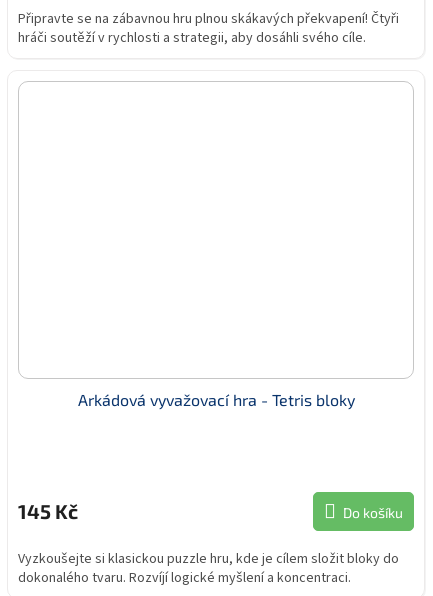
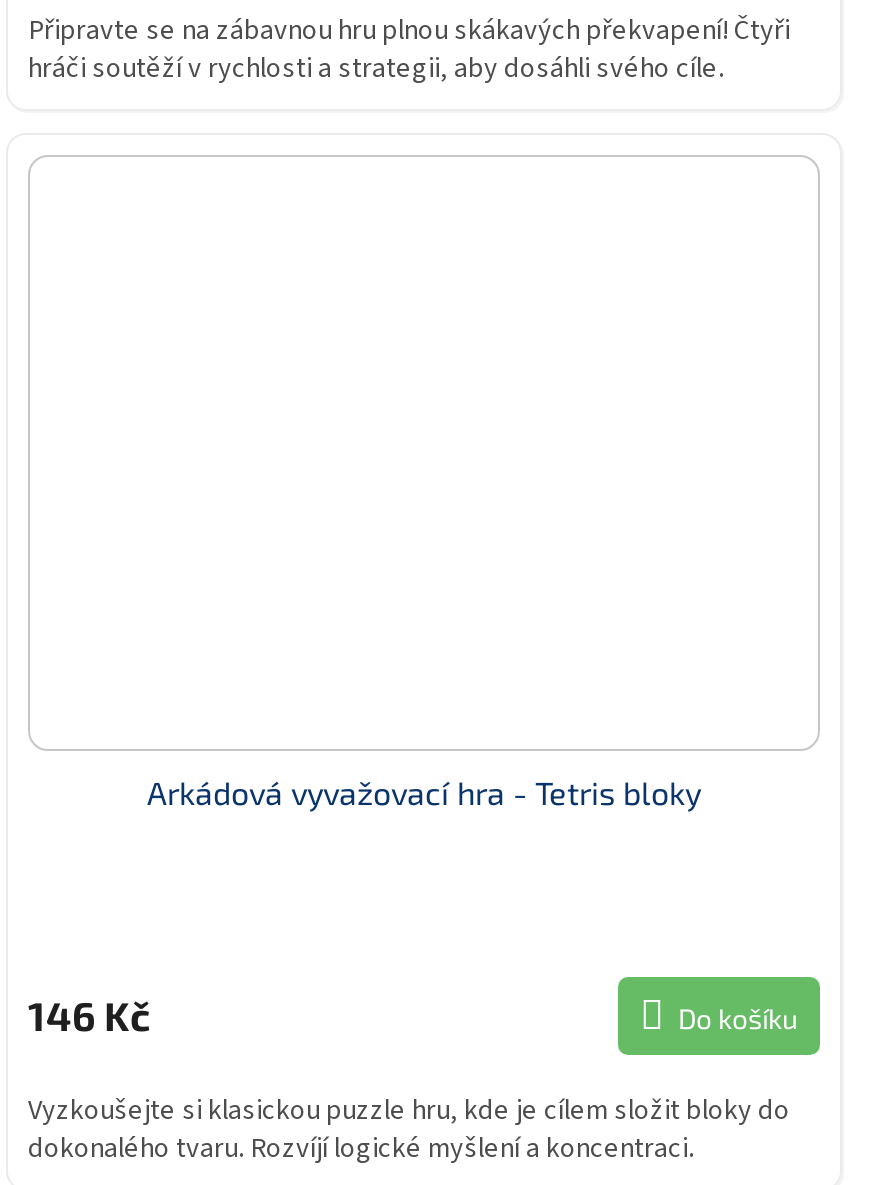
- 145 Kč
+ 146 Kč
